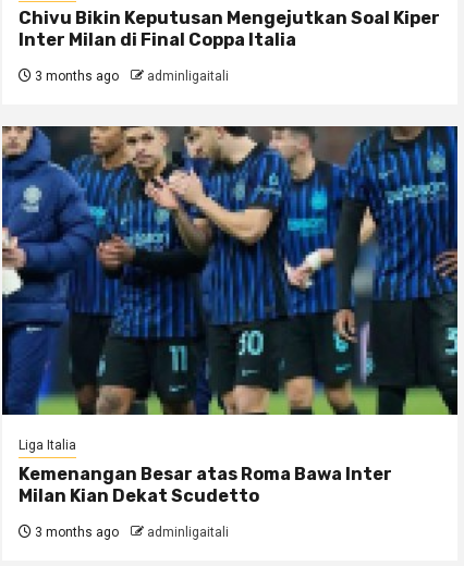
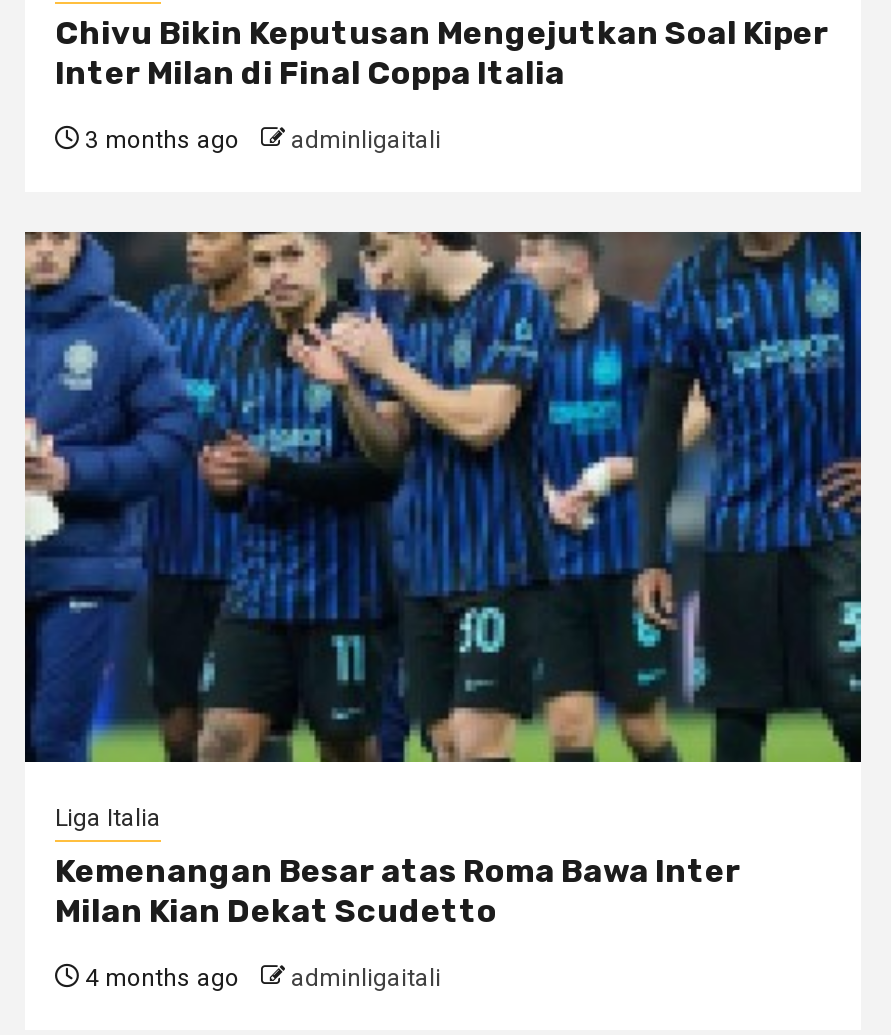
- 3 months ago adminligaitali
+ 4 months ago adminligaitali
